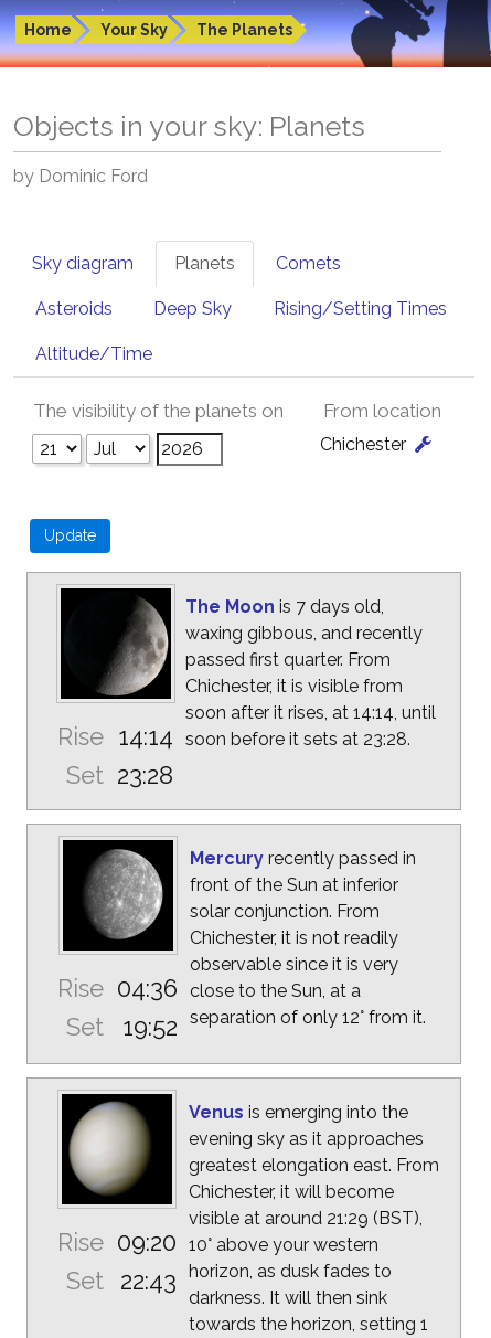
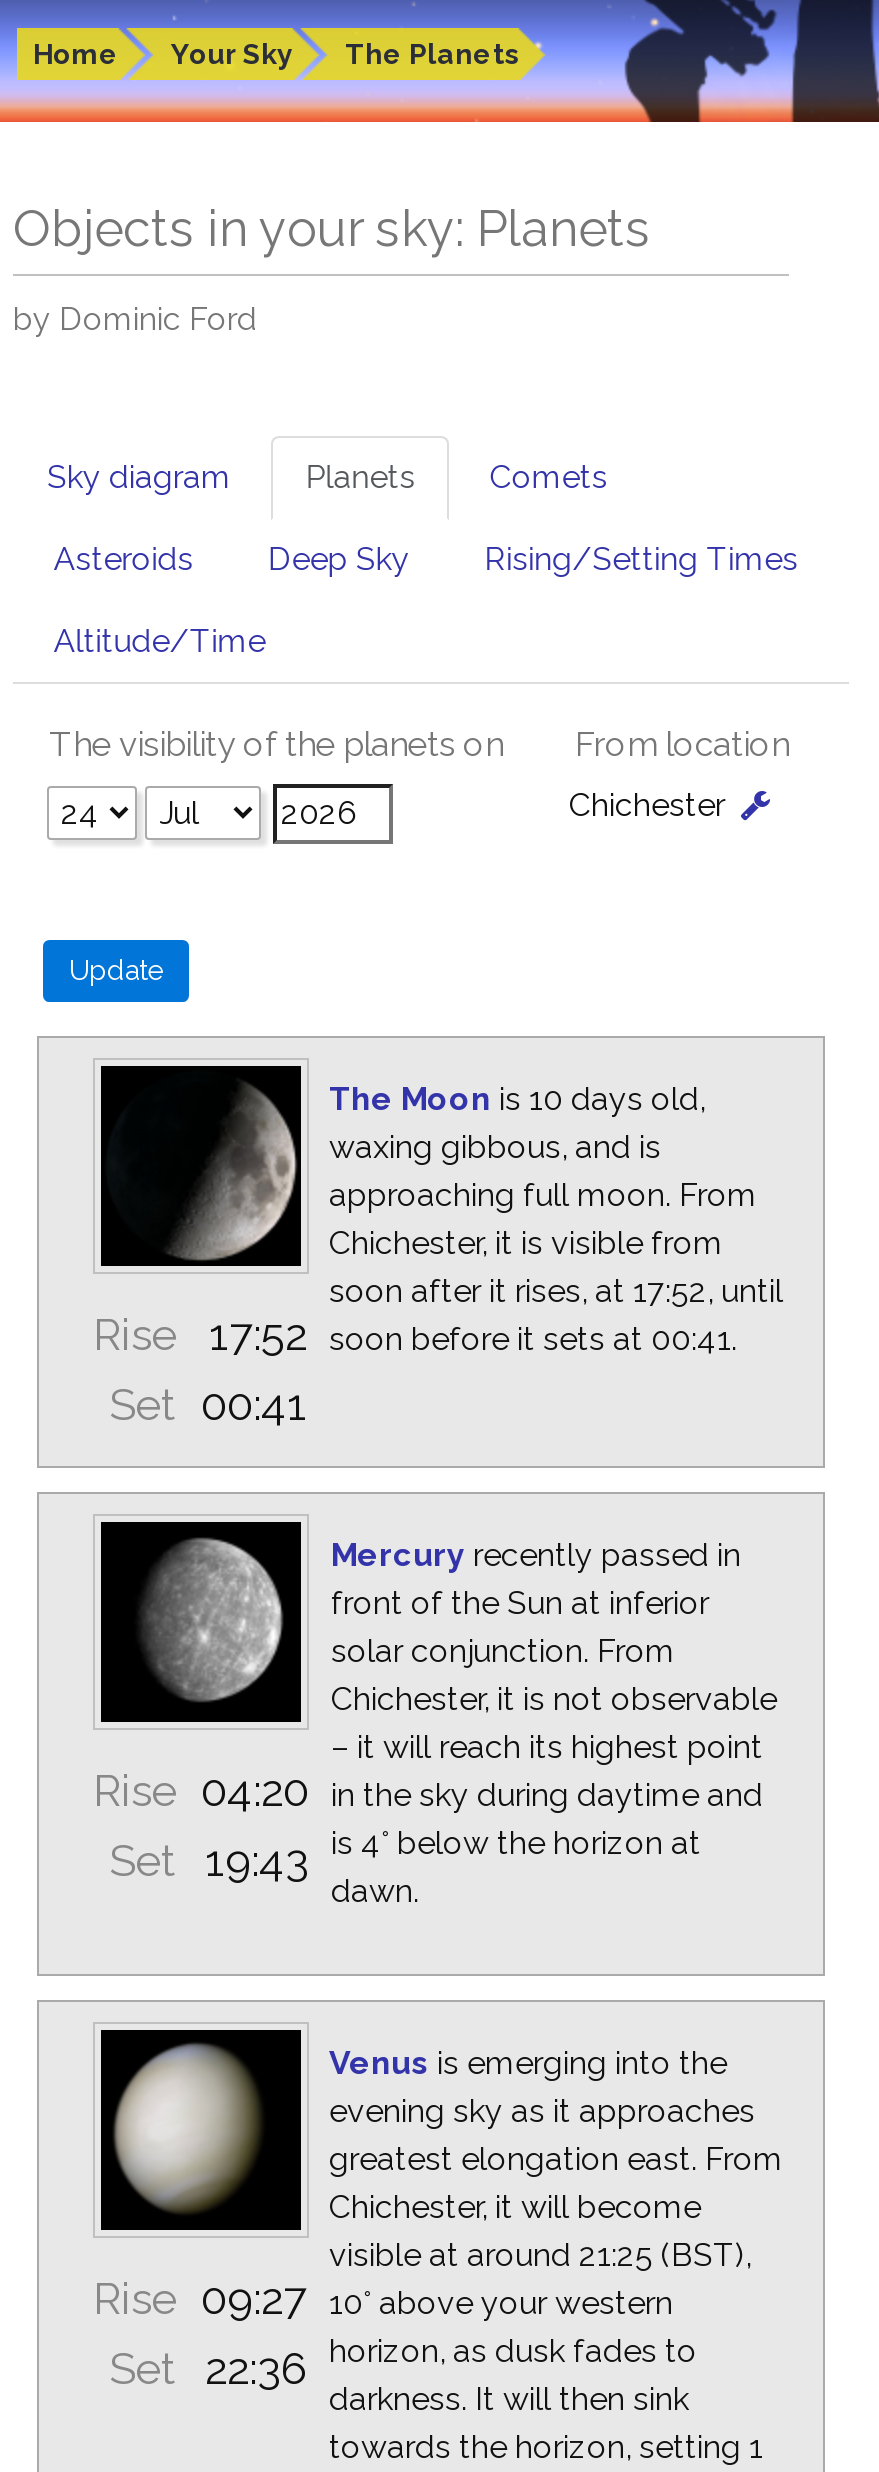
- The Moon is 7 days old,
- waxing gibbous, and recently
- passed first quarter. From
+ The Moon is 10 days old,
+ waxing gibbous, and is
+ approaching full moon. From

- soon after it rises, at 14:14, until
- soon before it sets at 23:28.
+ soon after it rises, at 17:52, until
+ soon before it sets at 00:41.

- Rise 14:14
- Set 23:28
+ Rise
+ 17:52
+ Set 00:41

- Chichester, it is not readily
- observable since it is very
- close to the Sun, at a
- separation of only 12° from it.
+ Chichester, it is not observable
+ – it will reach its highest point
+ in the sky during daytime and
+ is 4° below the horizon at
+ dawn.

- Rise 04:36
- Set
- 19:52
+ Rise 04:20
+ Set 19:43

- visible at around 21:29 (BST),
+ visible at around 21:25 (BST),

- Rise 09:20
- Set 22:43
+ Rise 09:27
+ Set 22:36
